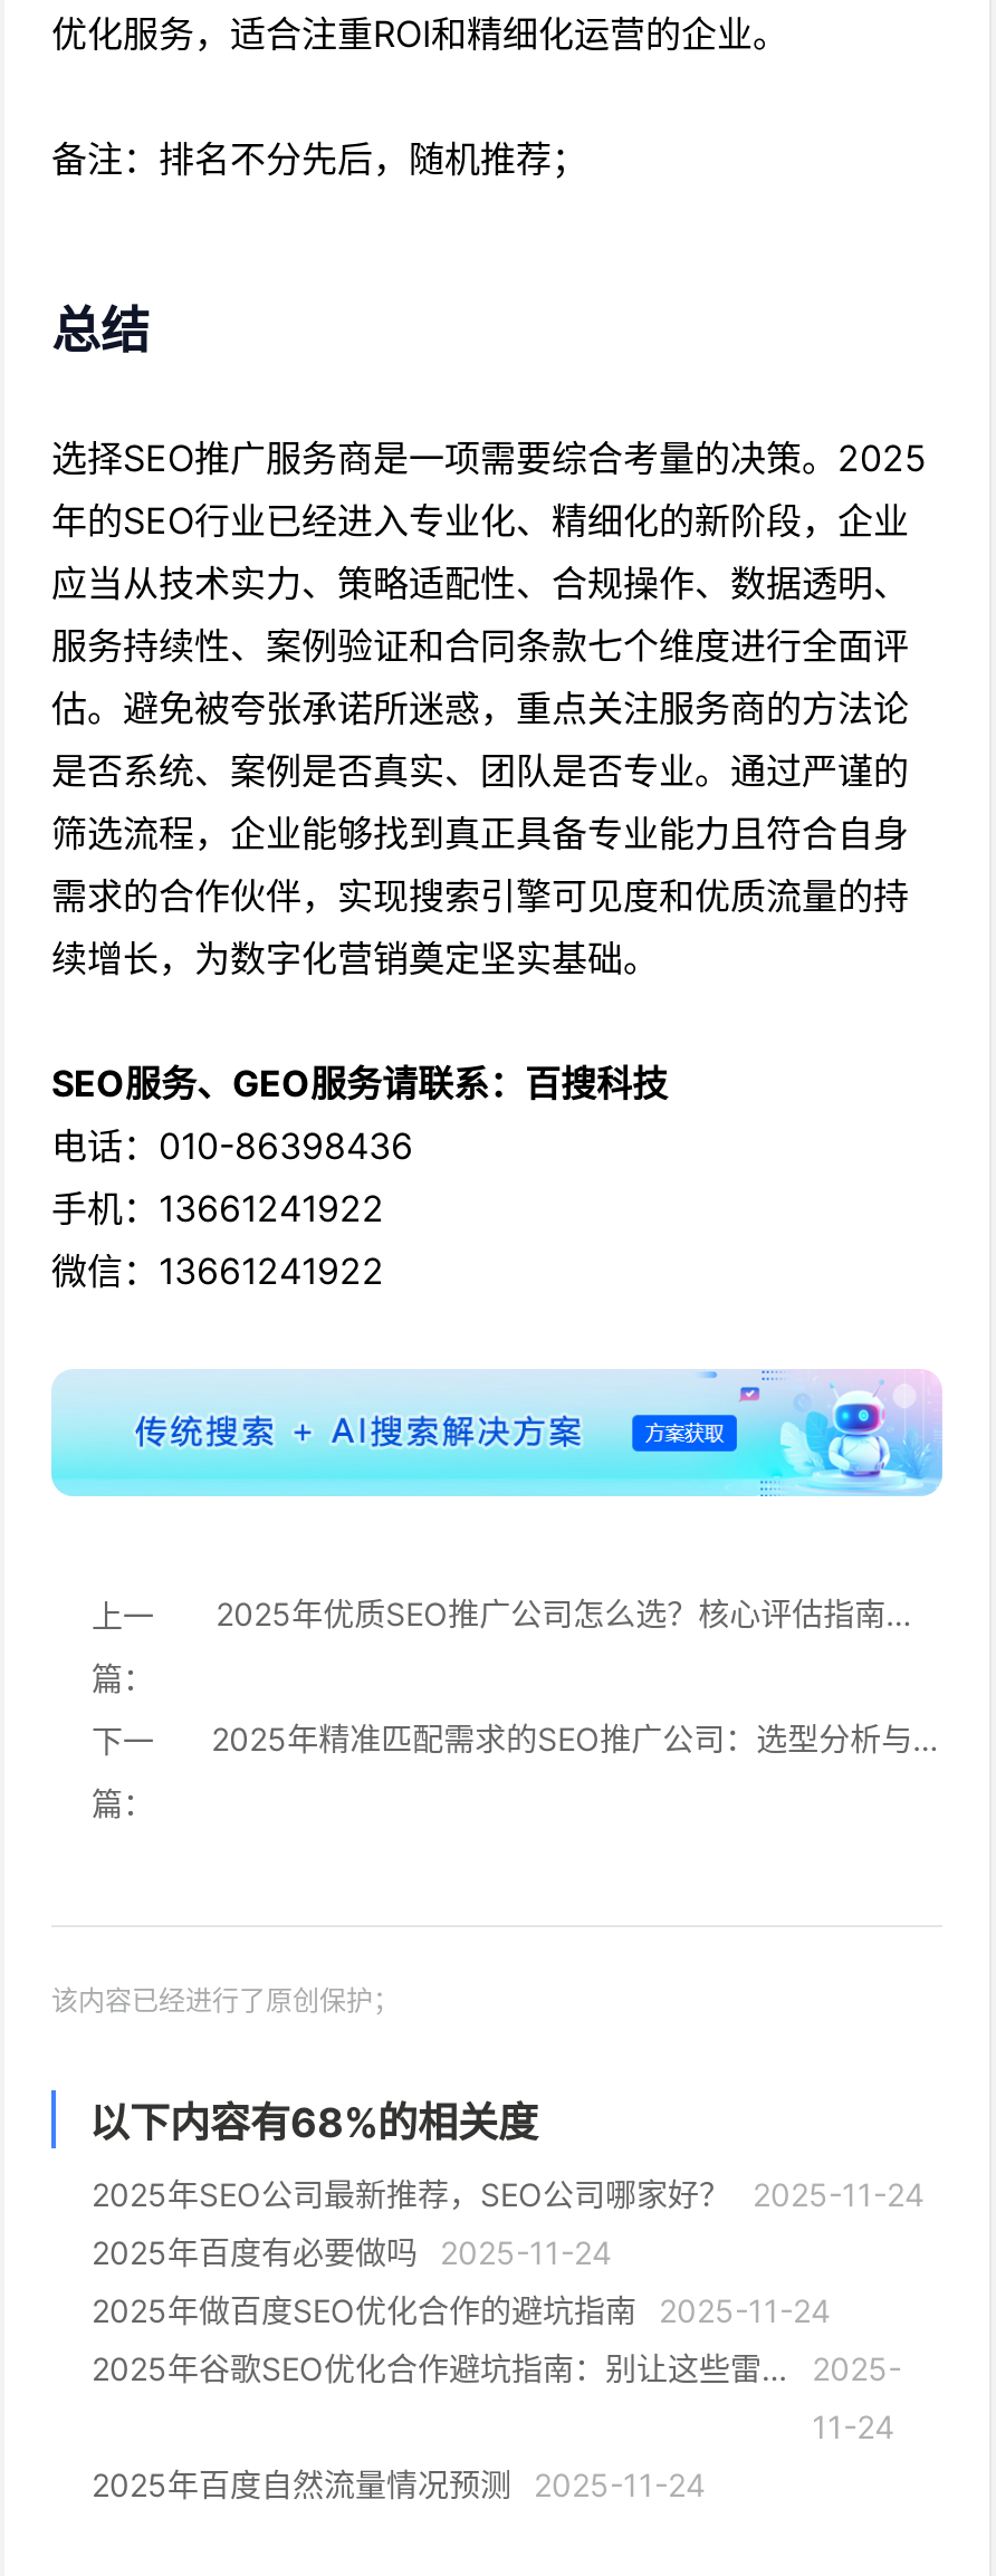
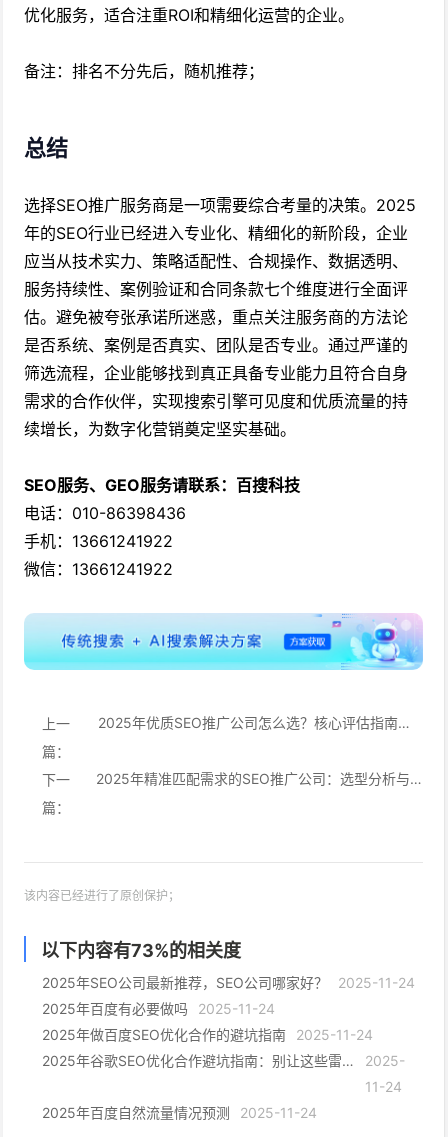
- 以下内容有68%的相关度
+ 以下内容有73%的相关度
